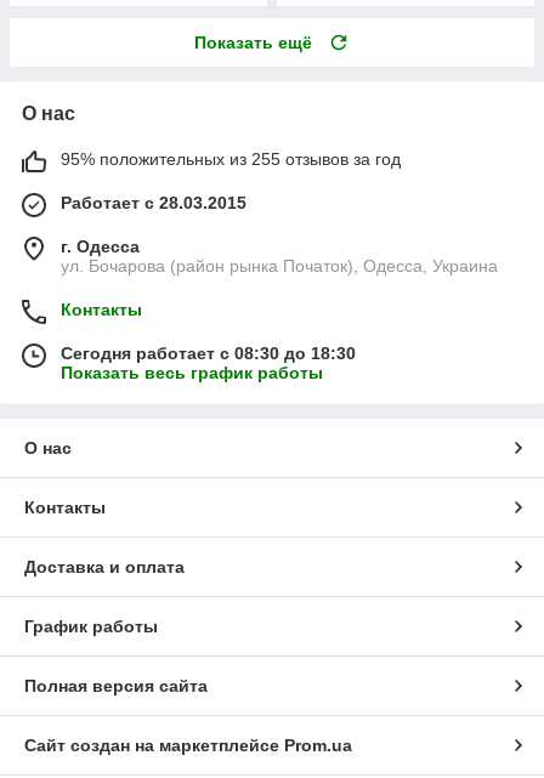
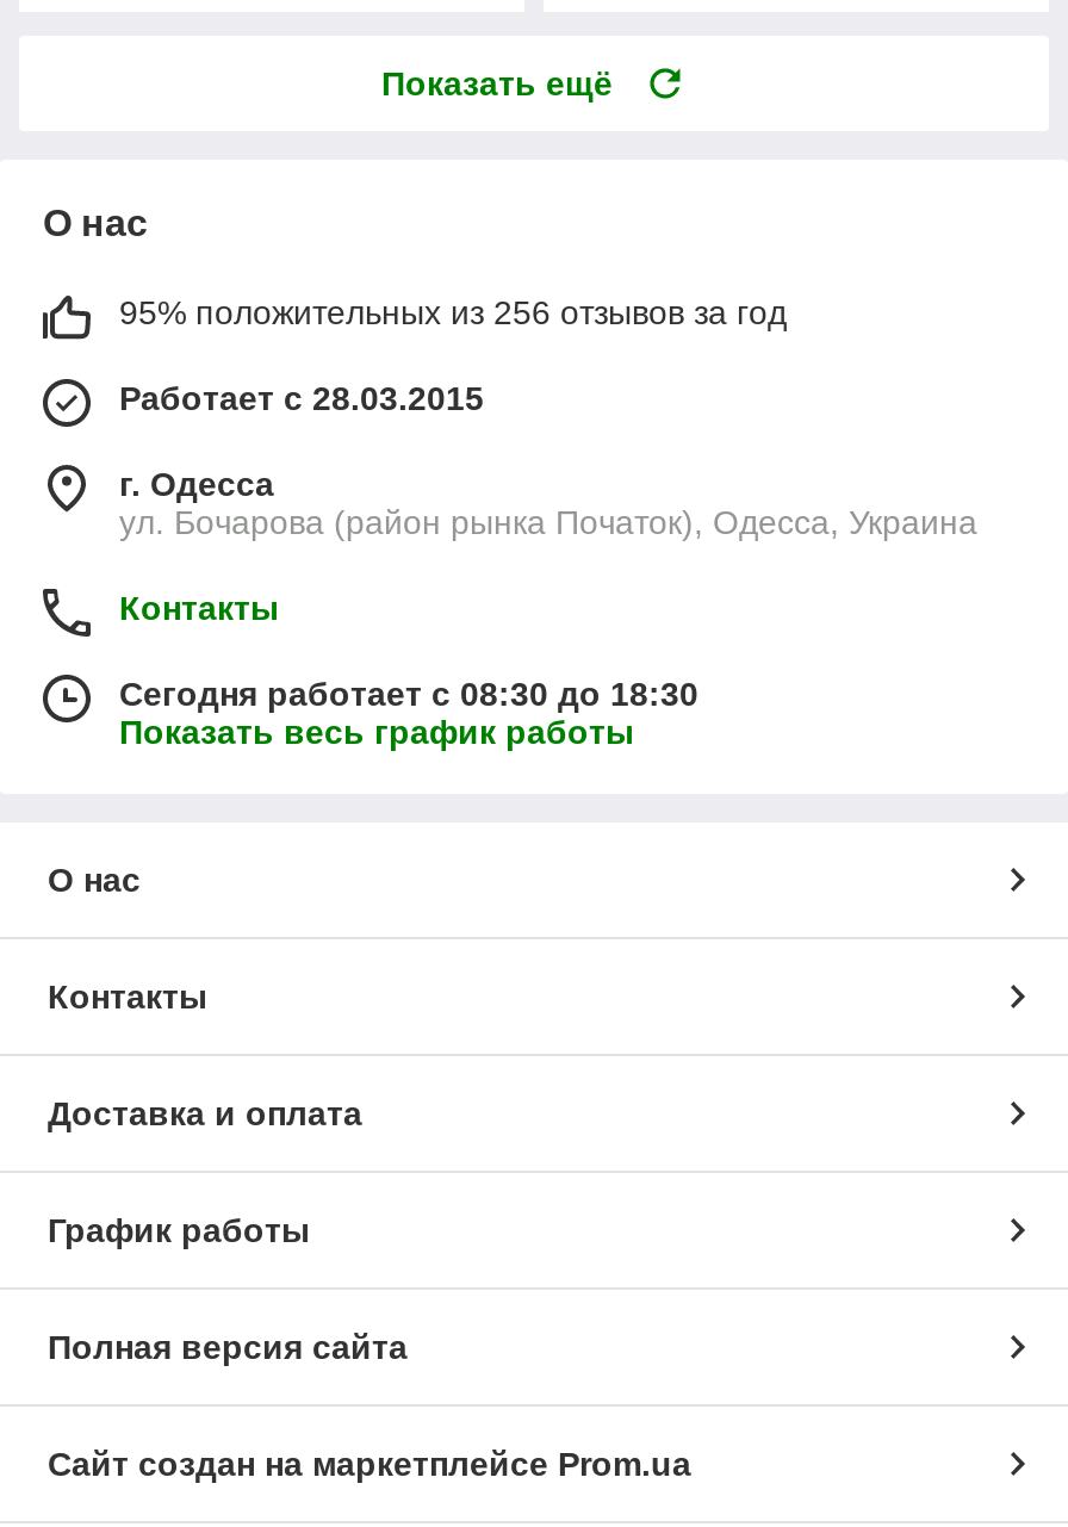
- 95% положительных из 255 отзывов за год
+ 95% положительных из 256 отзывов за год
